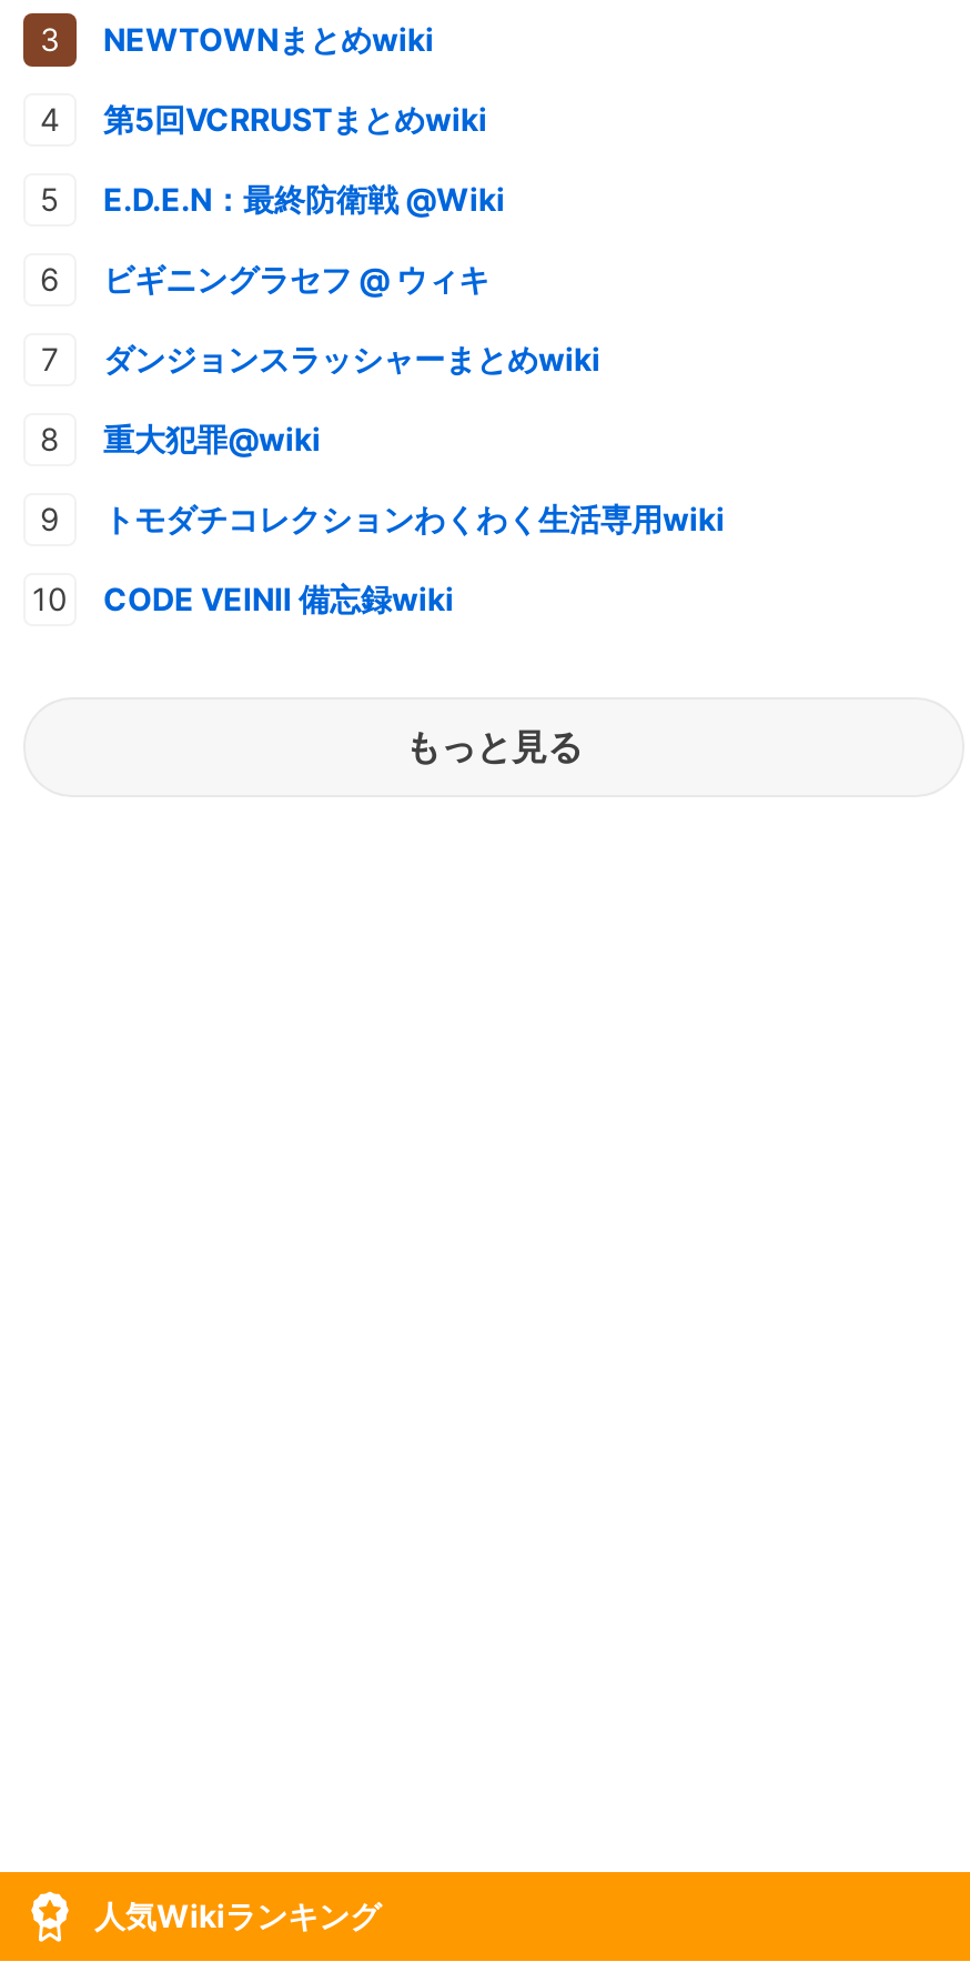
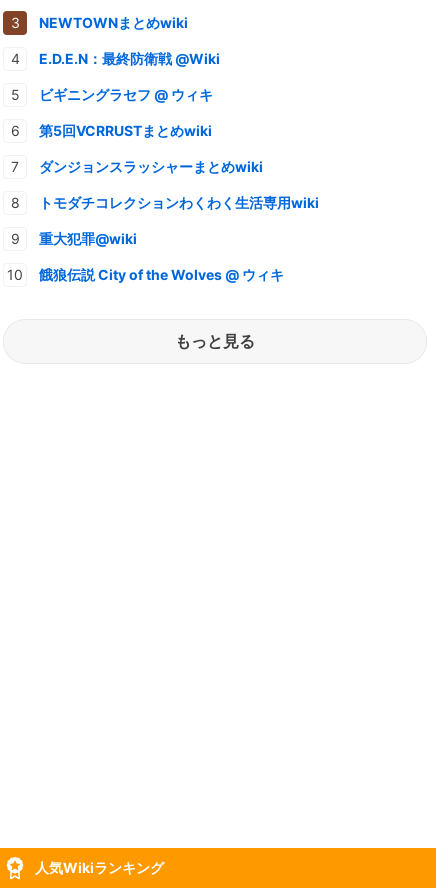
moved down: 第5回VCRRUSTまとめwiki

moved up: E.D.E.N：最終防衛戦 @Wiki | ビギニングラセフ @ ウィキ

moved down: 重大犯罪@wiki

moved up: トモダチコレクションわくわく生活専用wiki

- CODE VEINⅡ 備忘録wiki
+ 餓狼伝説 City of the Wolves @ ウィキ
